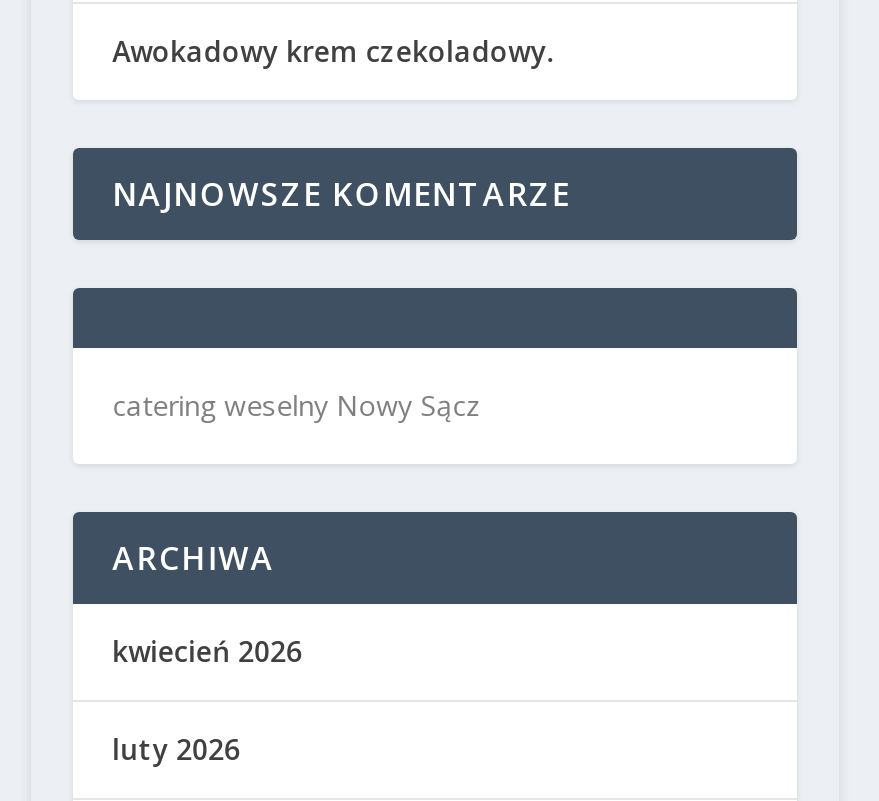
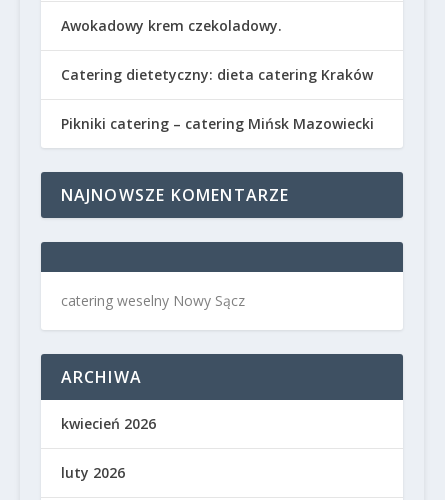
+ Catering dietetyczny: dieta catering Kraków
+ Pikniki catering – catering Mińsk Mazowiecki
